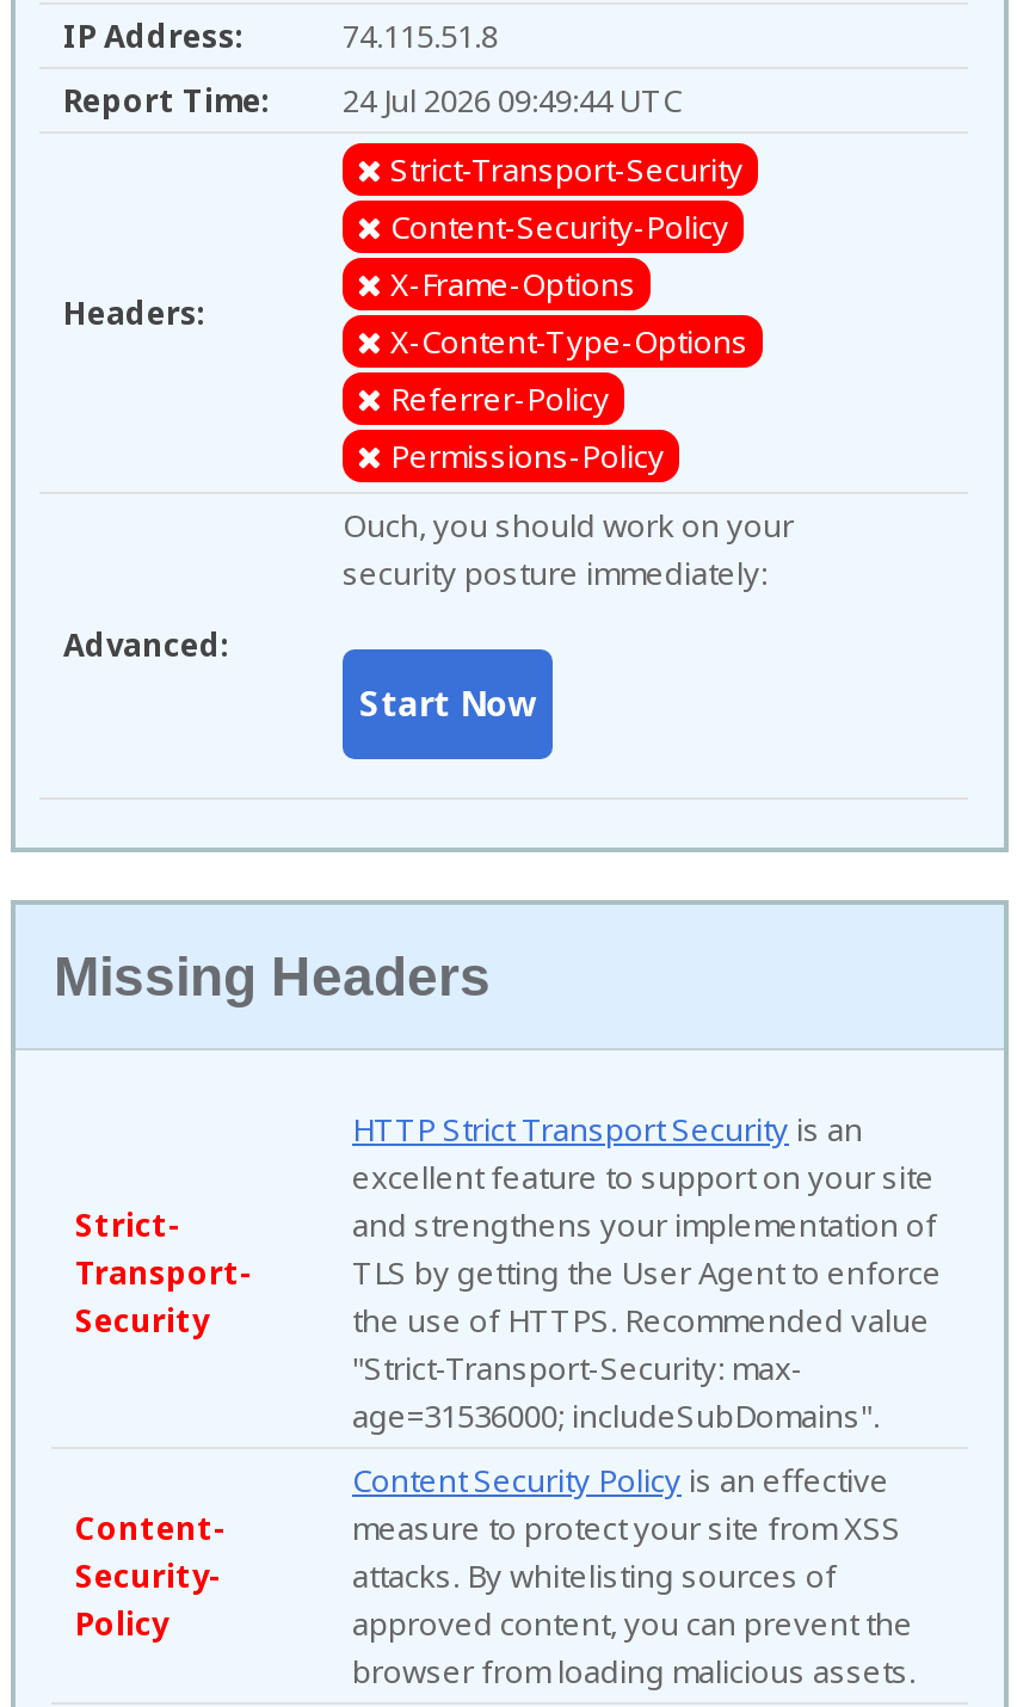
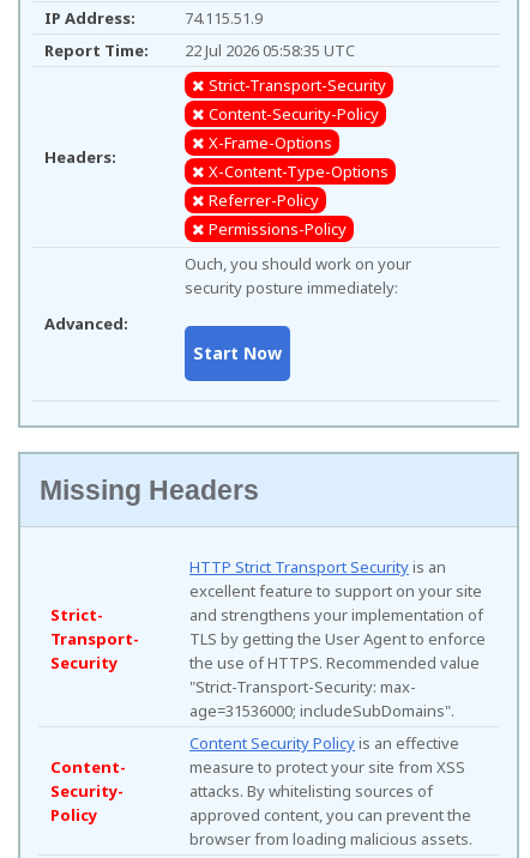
- 74.115.51.8
+ 74.115.51.9

- Report Time: 24 Jul 2026 09:49:44 UTC
+ Report Time: 22 Jul 2026 05:58:35 UTC
